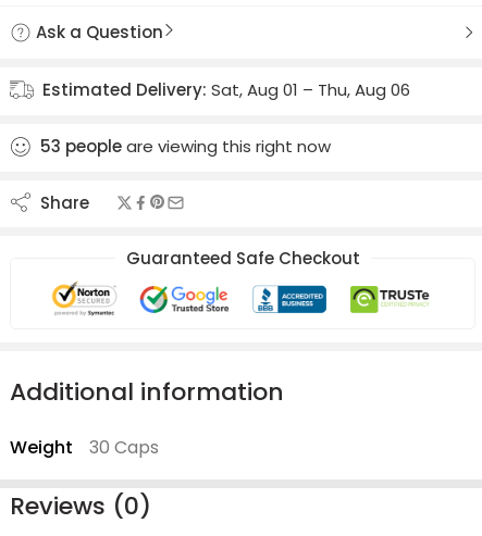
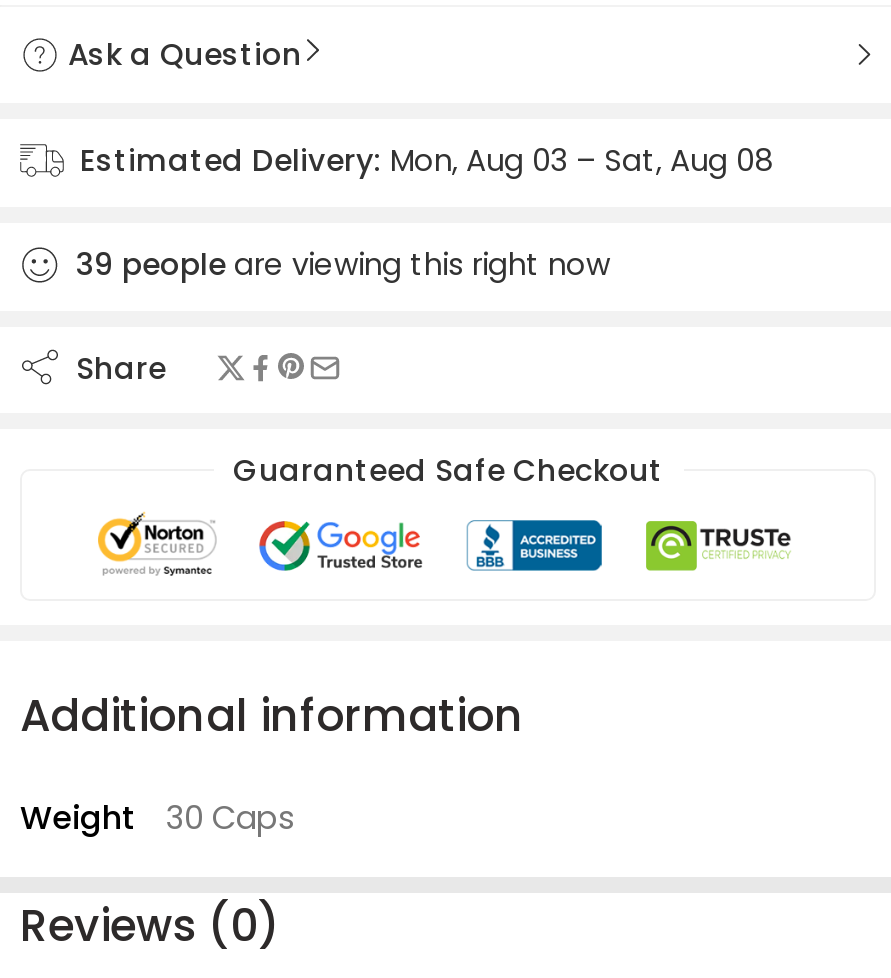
- Estimated Delivery: Sat, Aug 01 – Thu, Aug 06
+ Estimated Delivery: Mon, Aug 03 – Sat, Aug 08

- 53 people are viewing this right now
+ 39 people are viewing this right now
